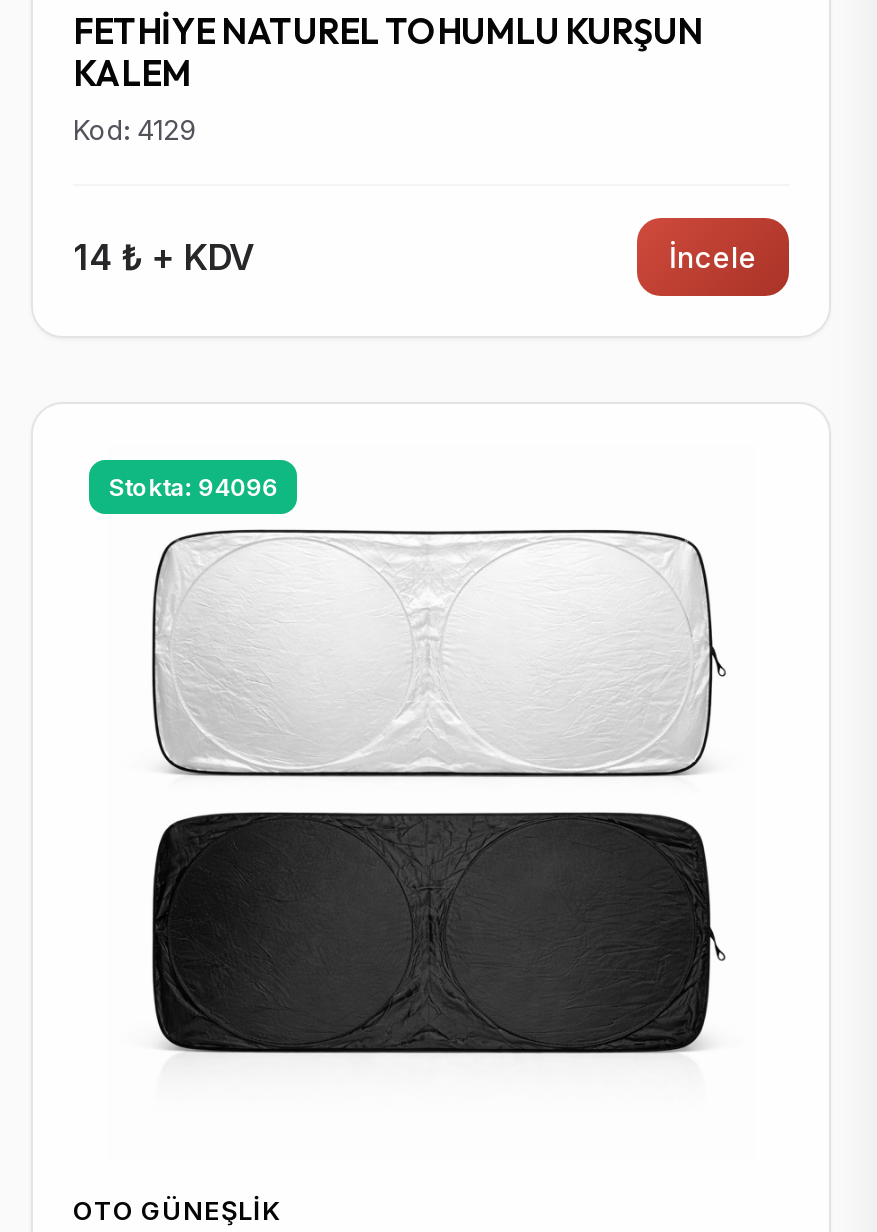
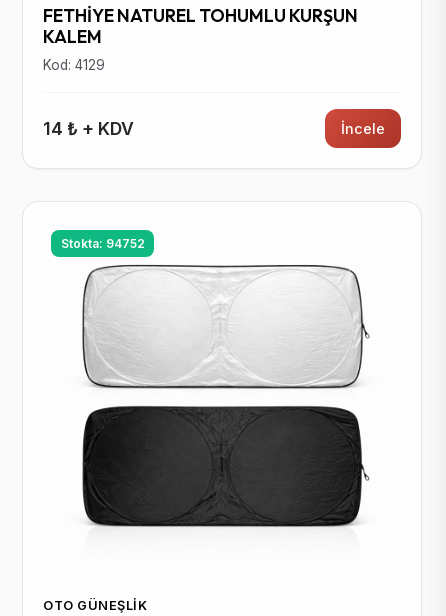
- Stokta: 94096
+ Stokta: 94752
